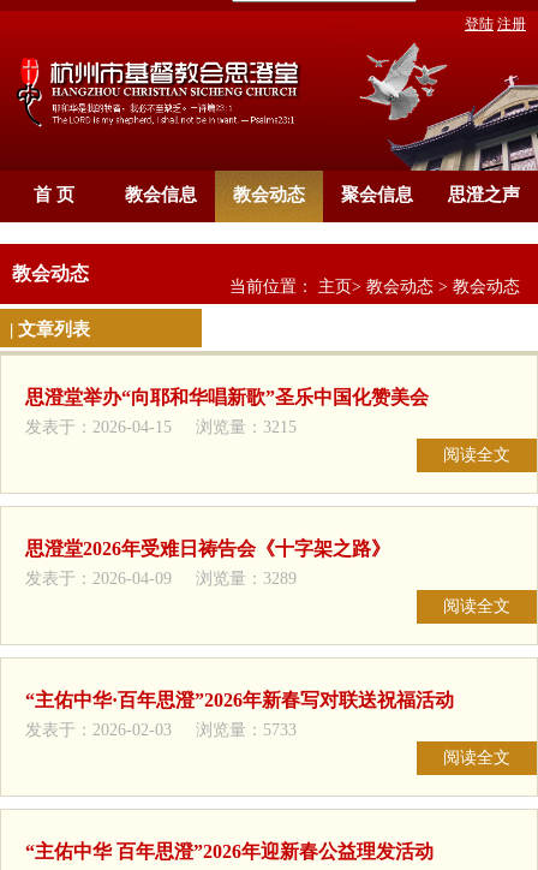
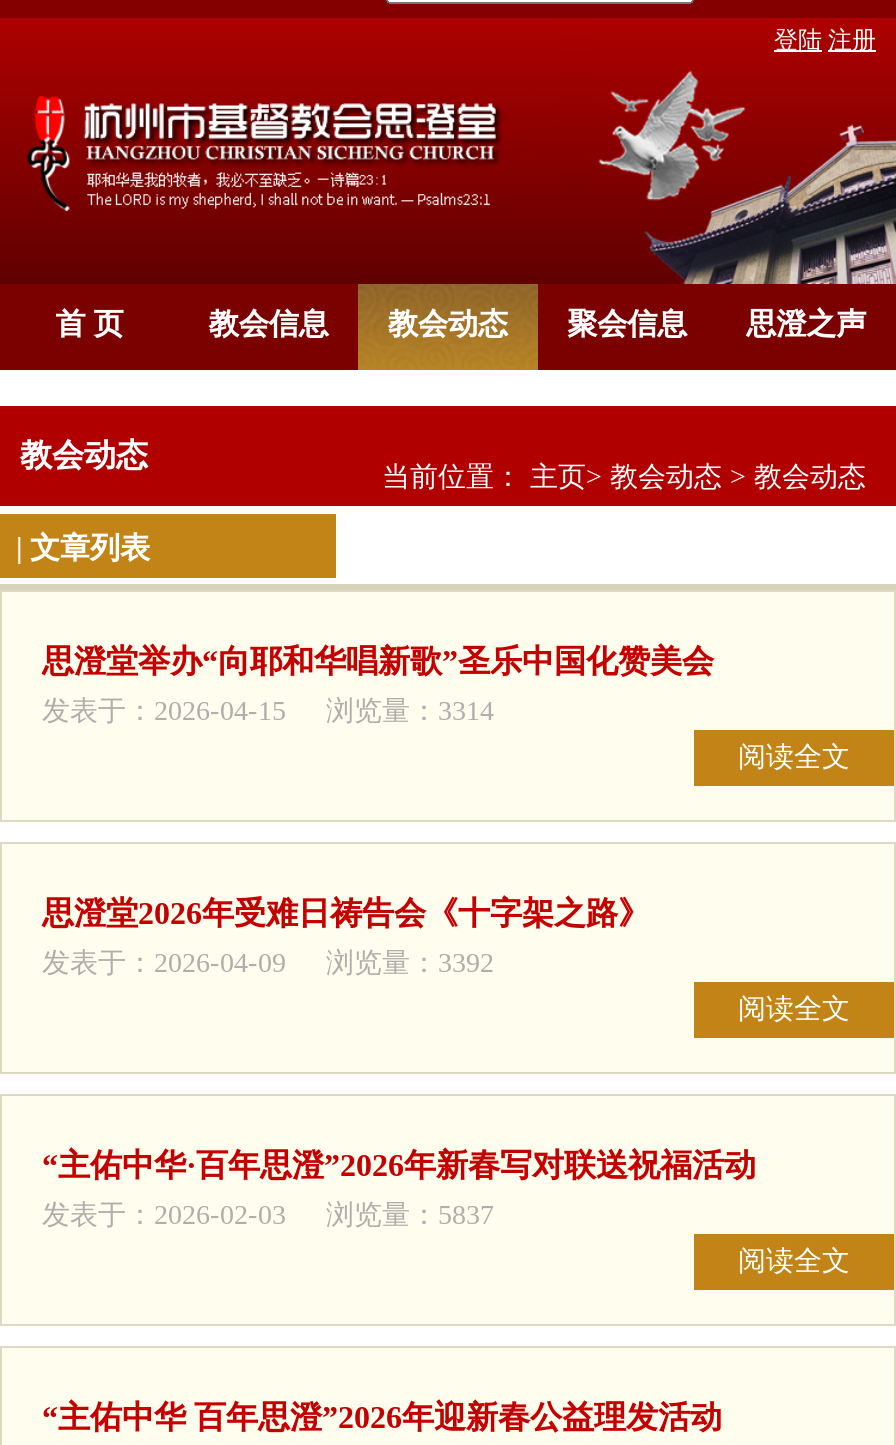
- 发表于：2026-04-15 浏览量：3215
+ 发表于：2026-04-15 浏览量：3314

- 发表于：2026-04-09 浏览量：3289
+ 发表于：2026-04-09 浏览量：3392

- 发表于：2026-02-03 浏览量：5733
+ 发表于：2026-02-03 浏览量：5837
